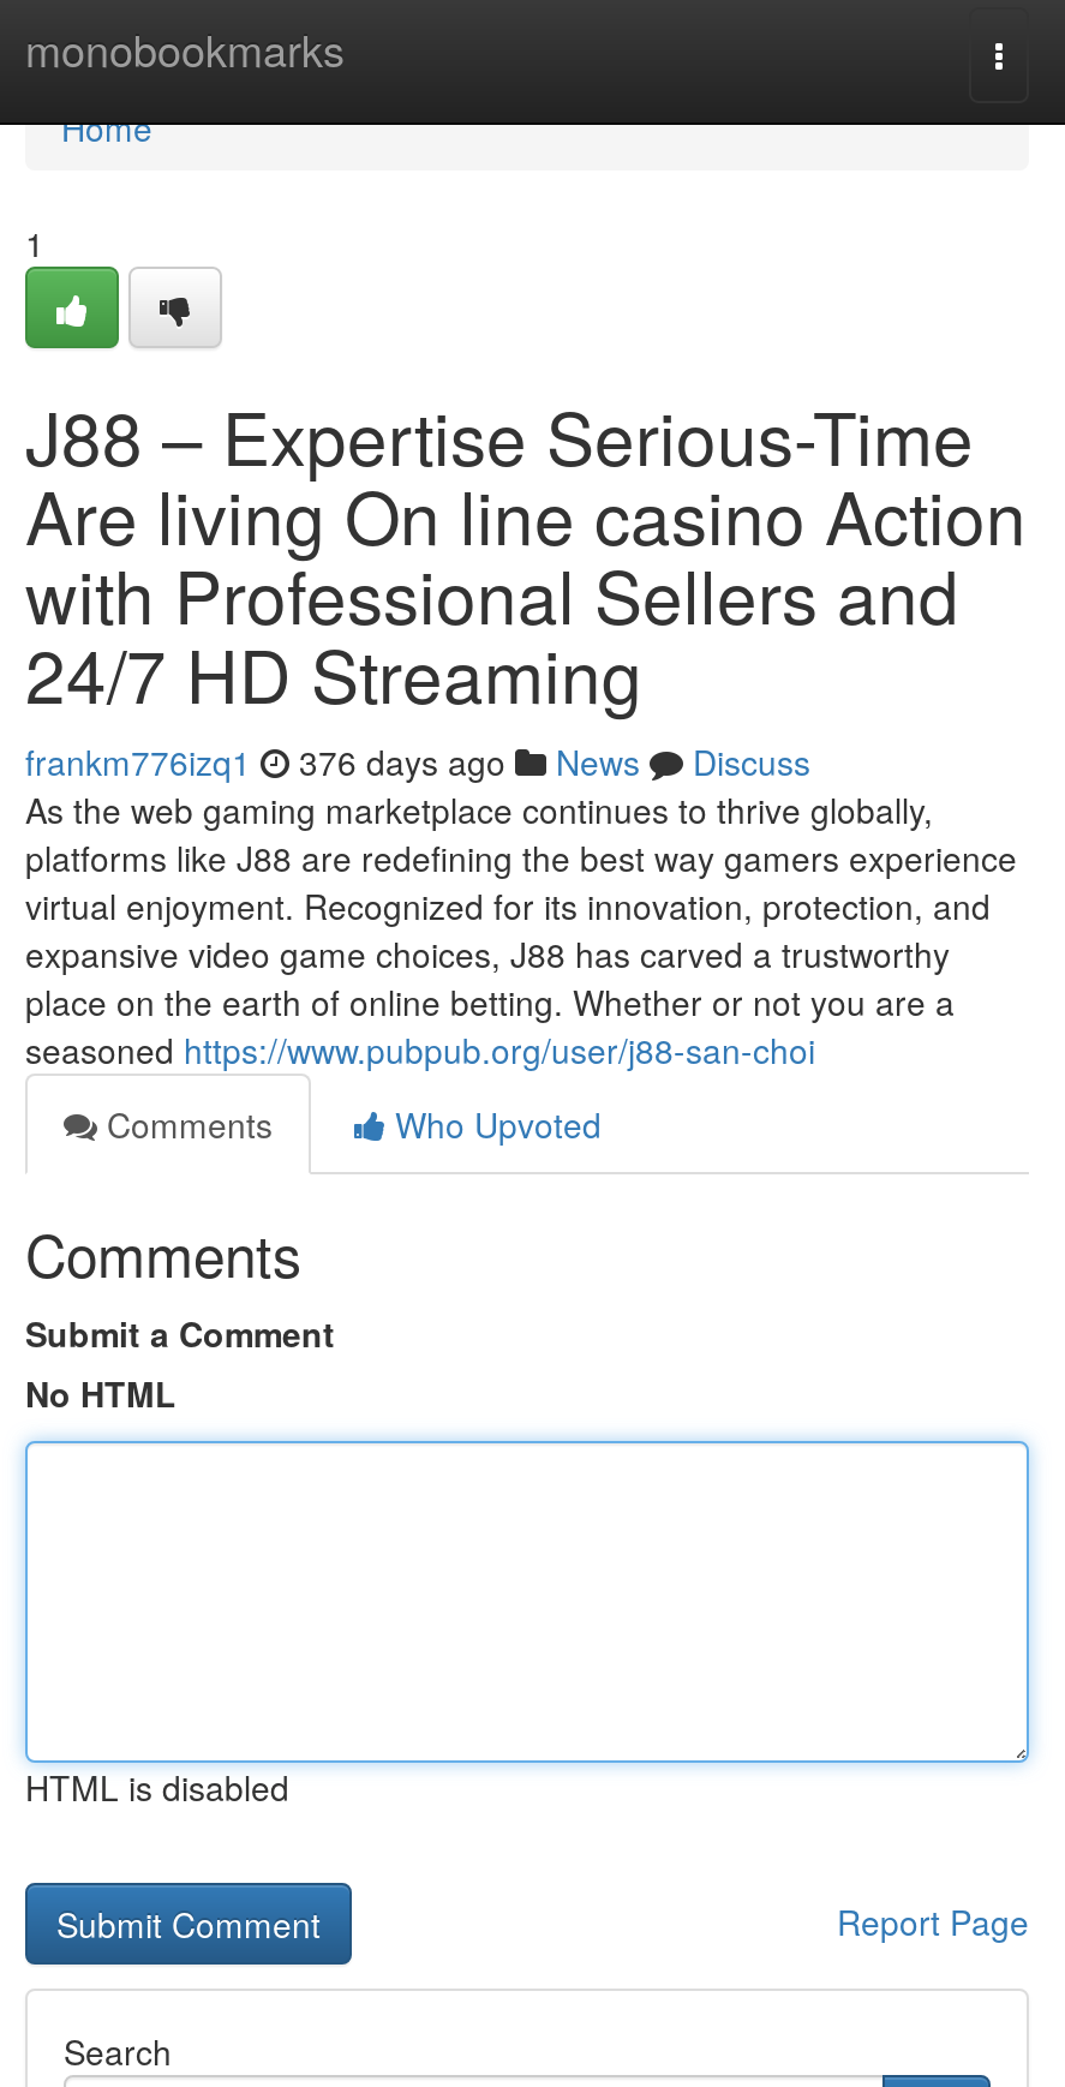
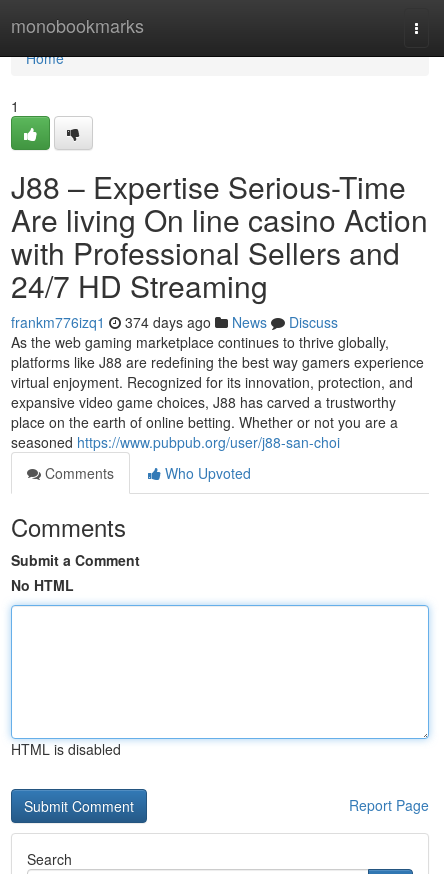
- frankm776izq1 376 days ago News Discuss
+ frankm776izq1 374 days ago News Discuss
